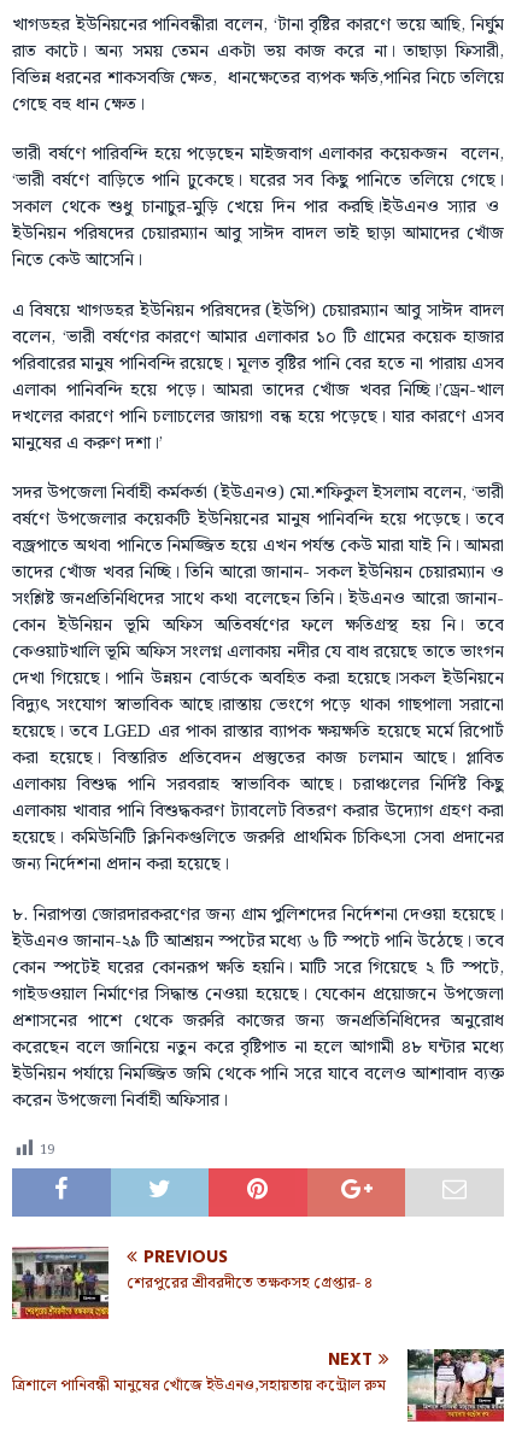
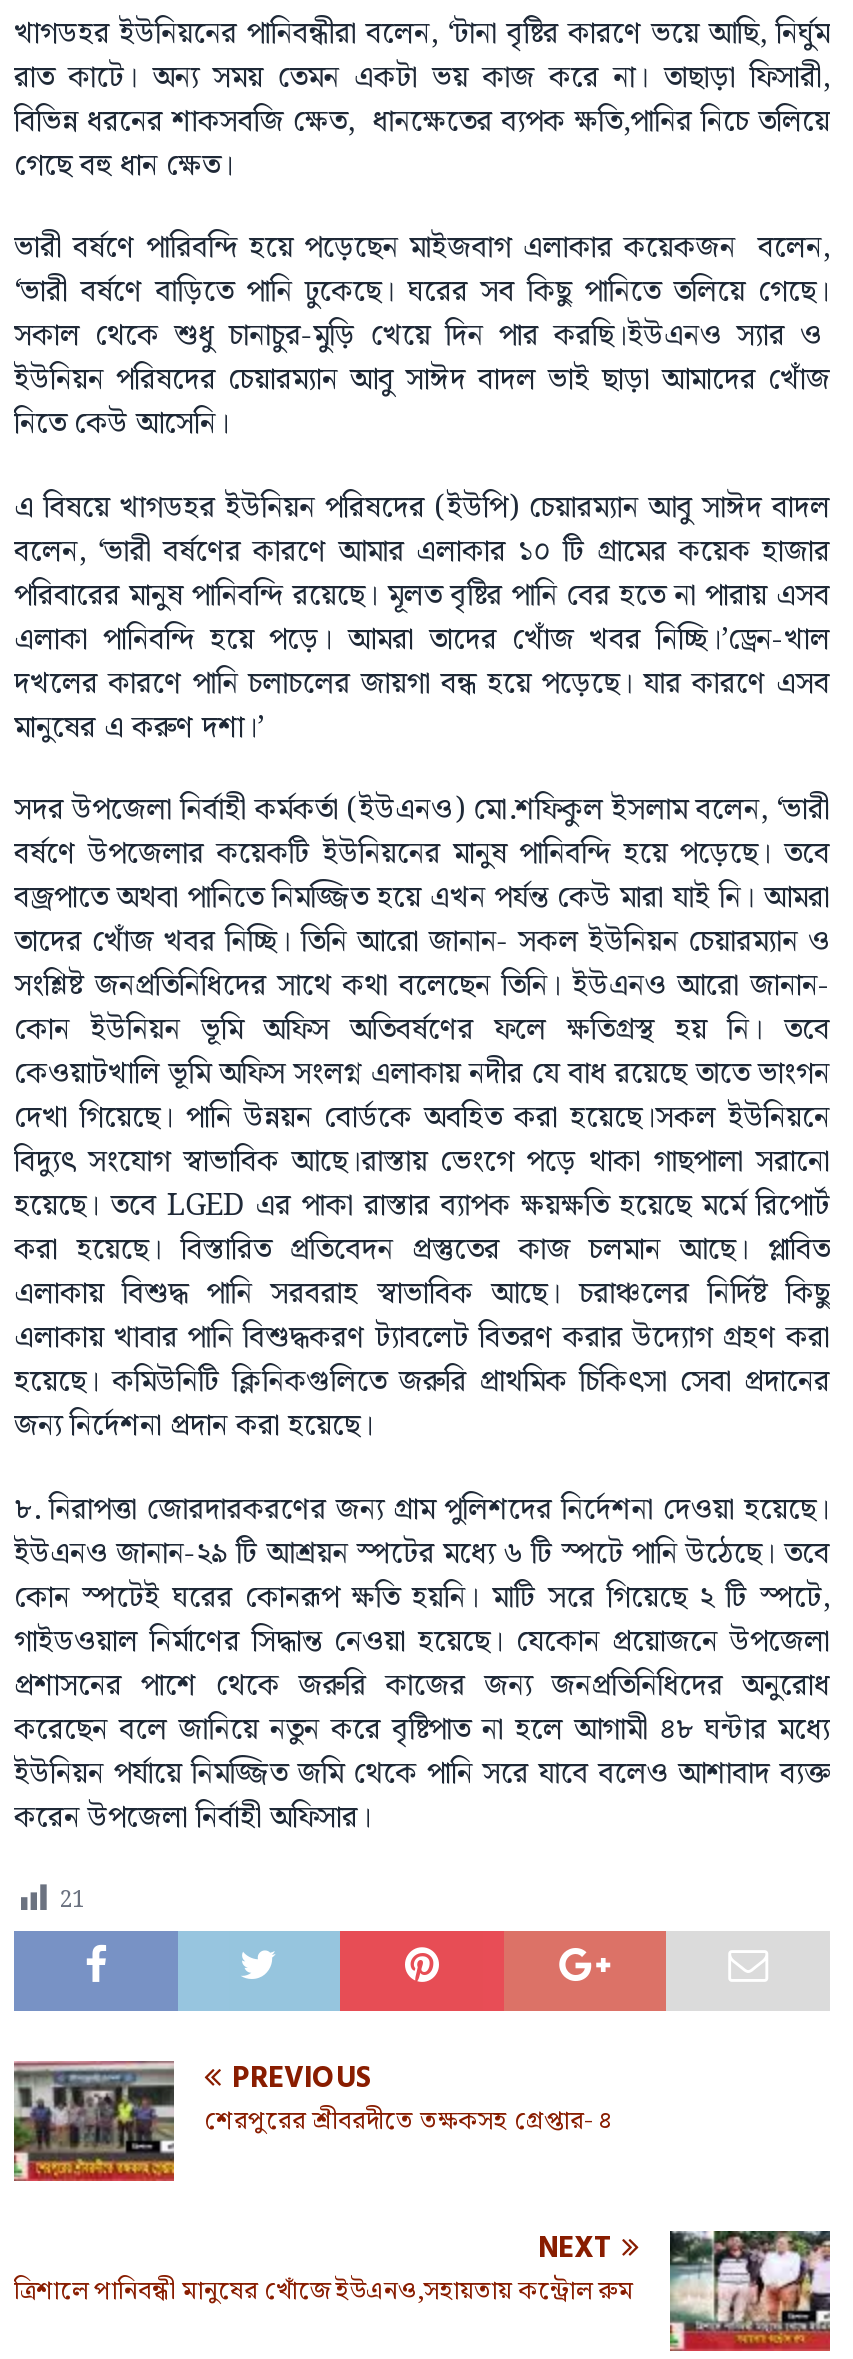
- 19
+ 21
